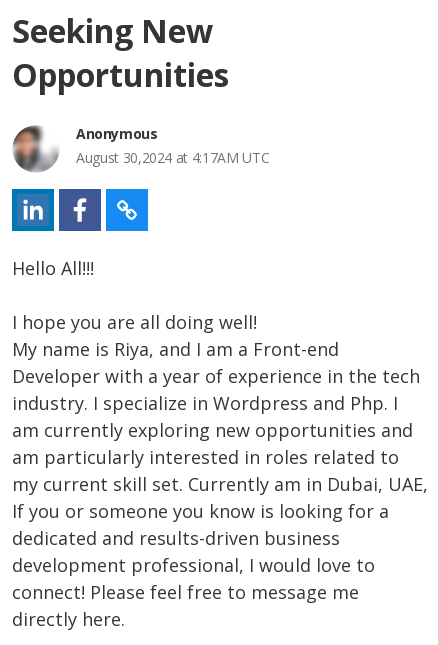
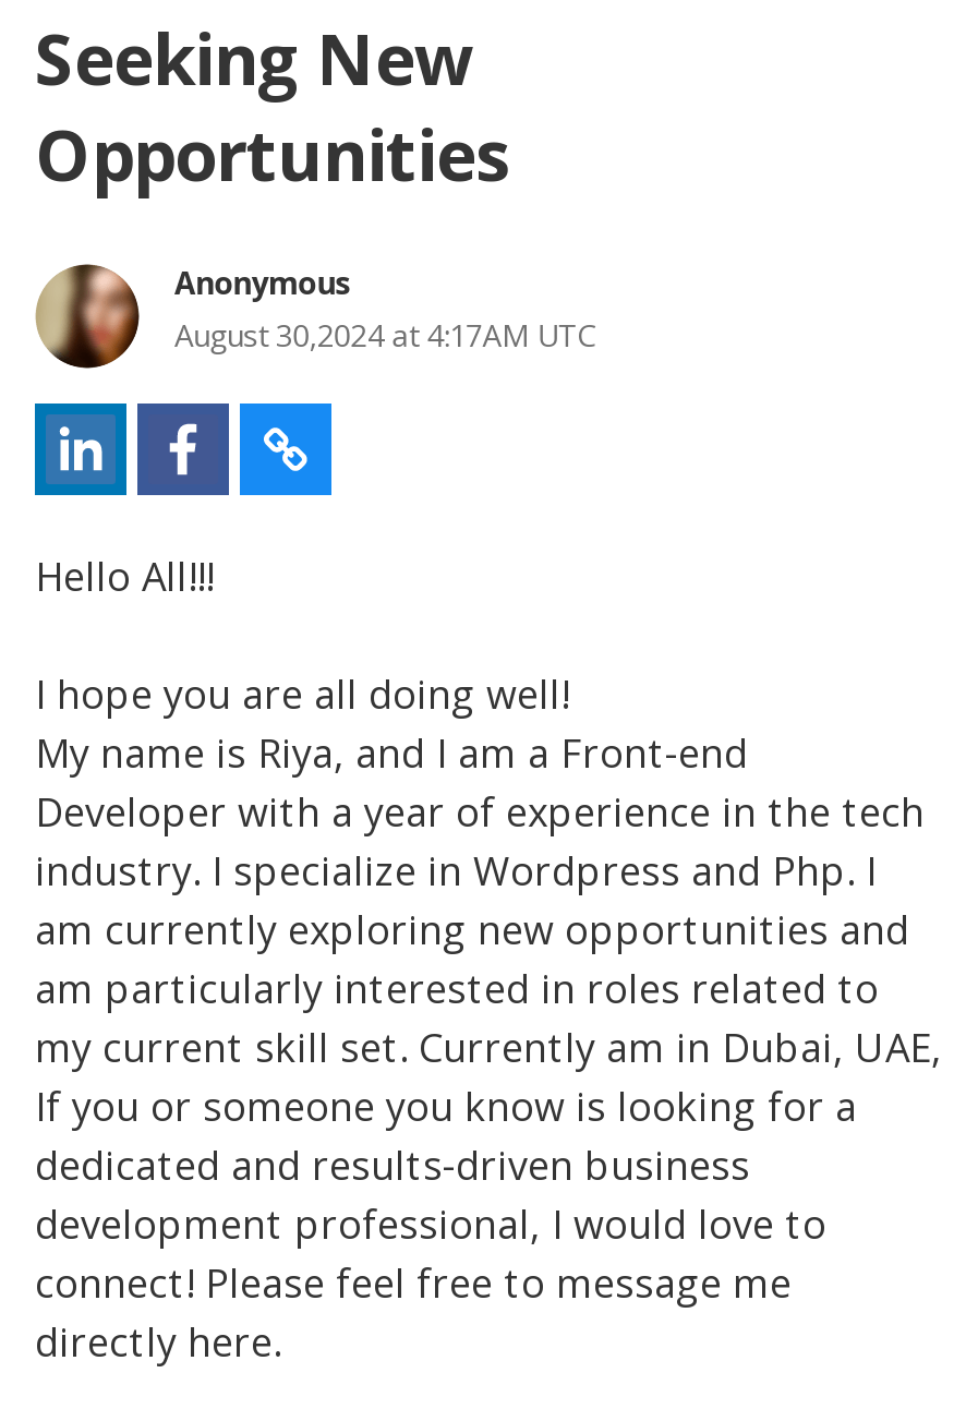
- [image]
+ [image]
